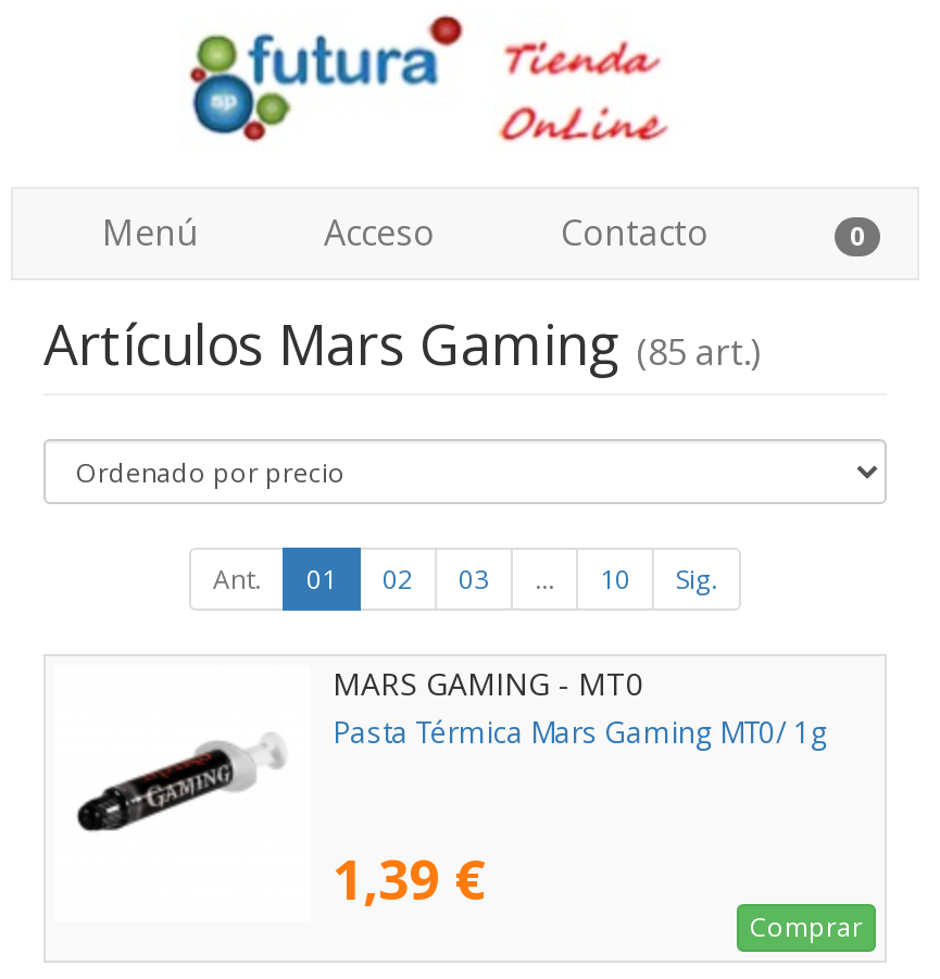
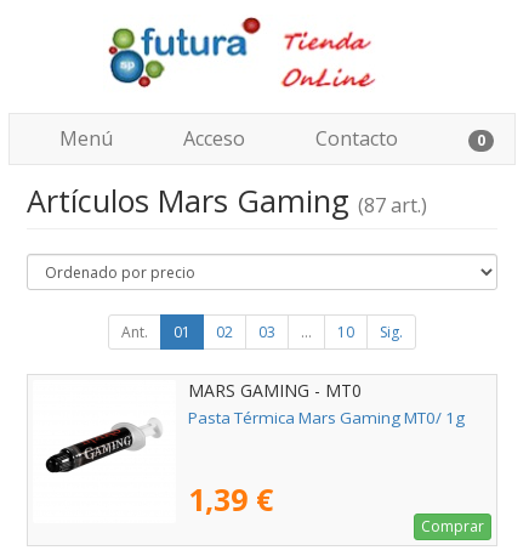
- Artículos Mars Gaming (85 art.)
+ Artículos Mars Gaming (87 art.)
